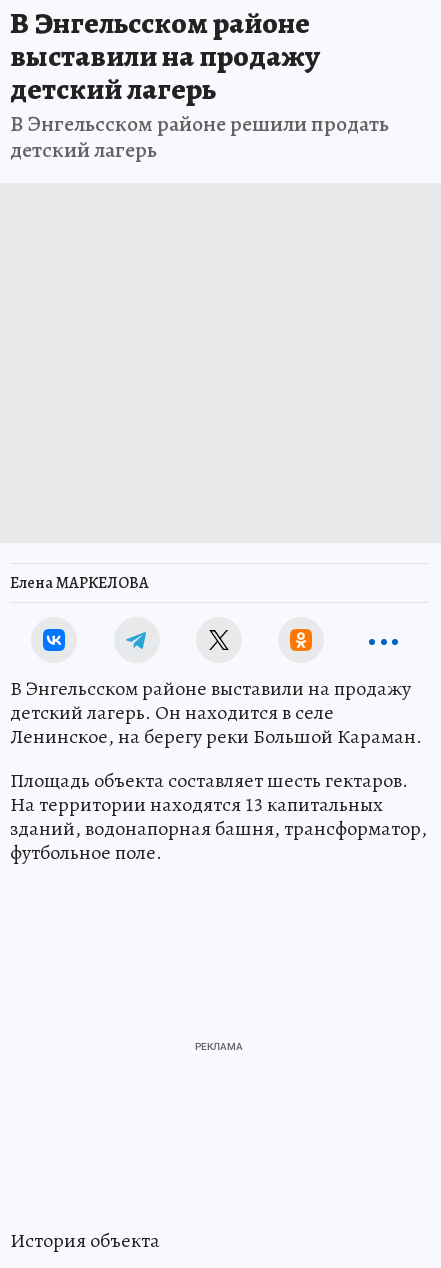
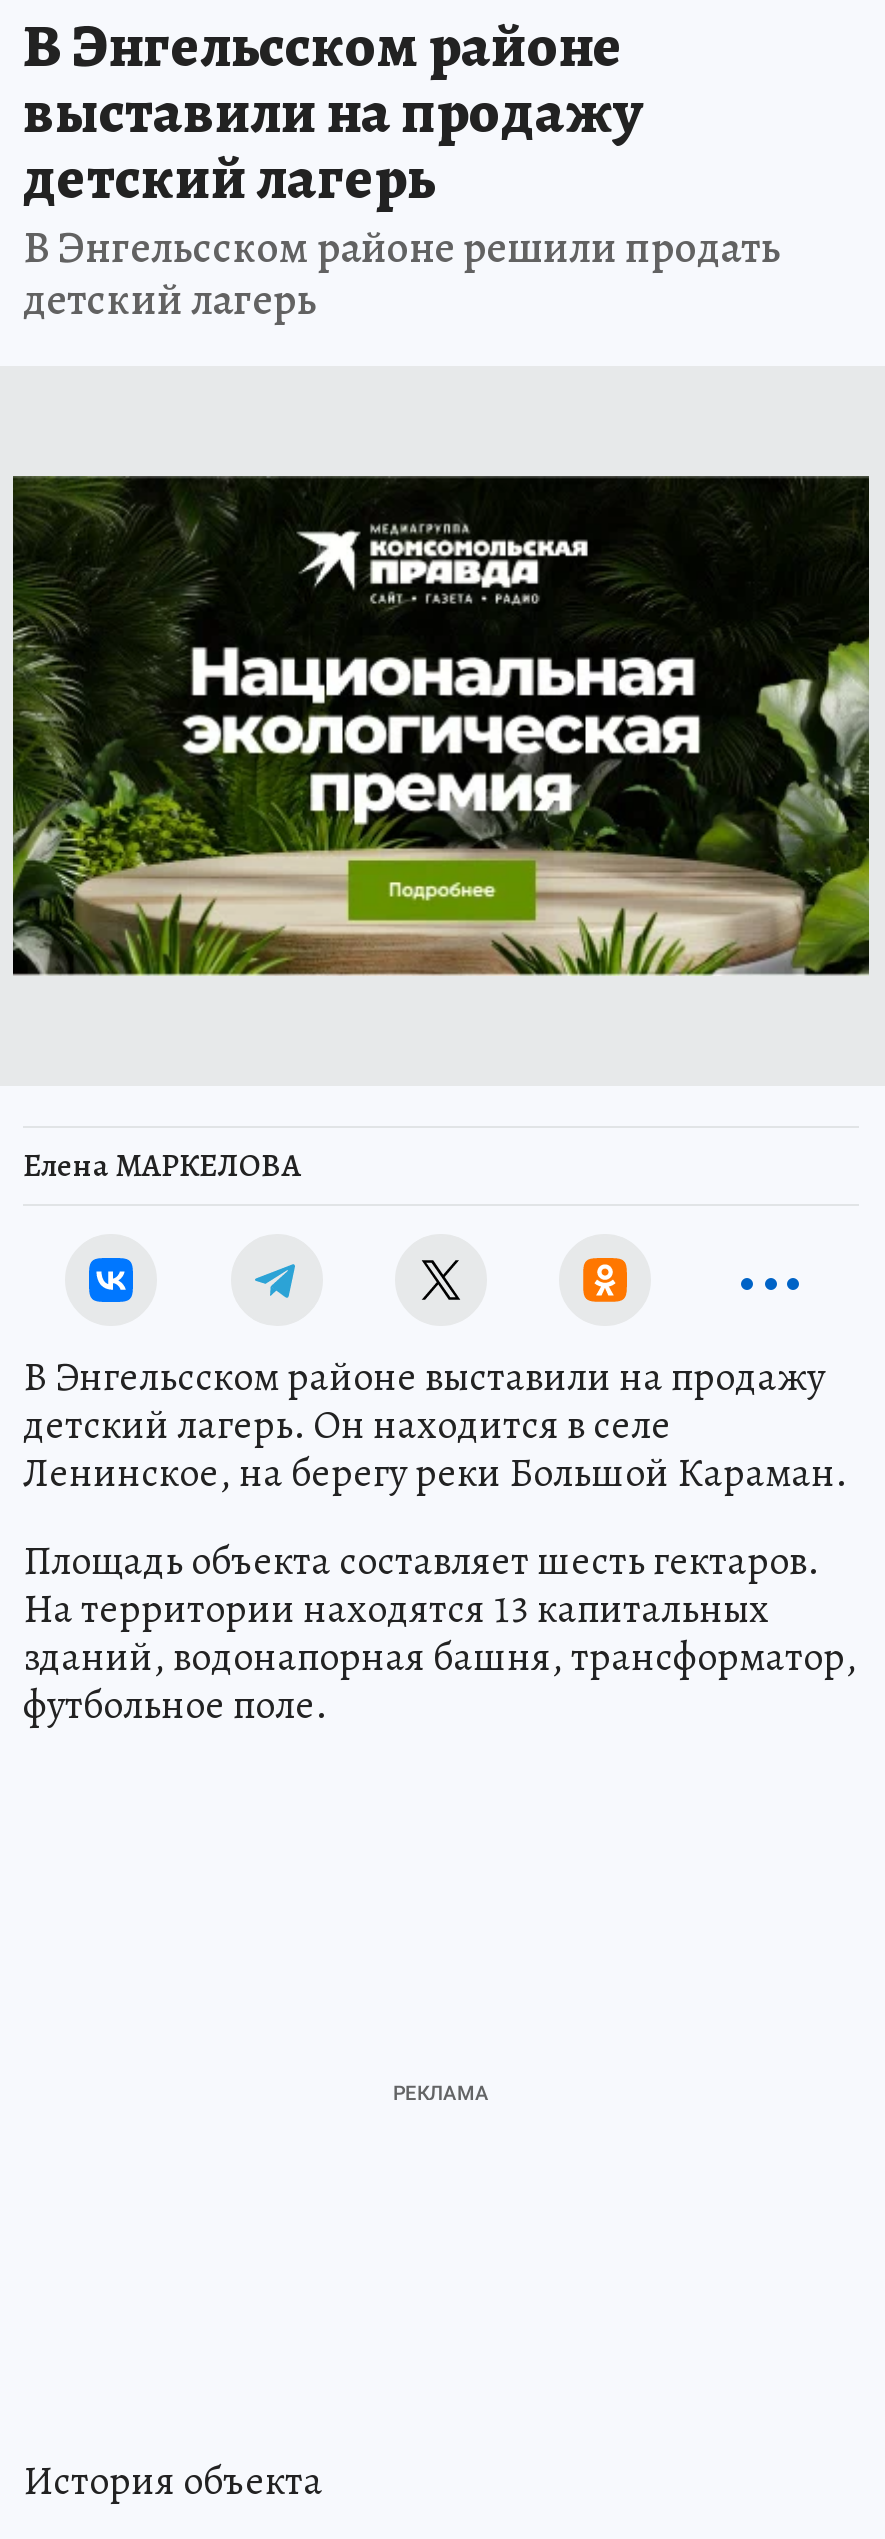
+ [image]
